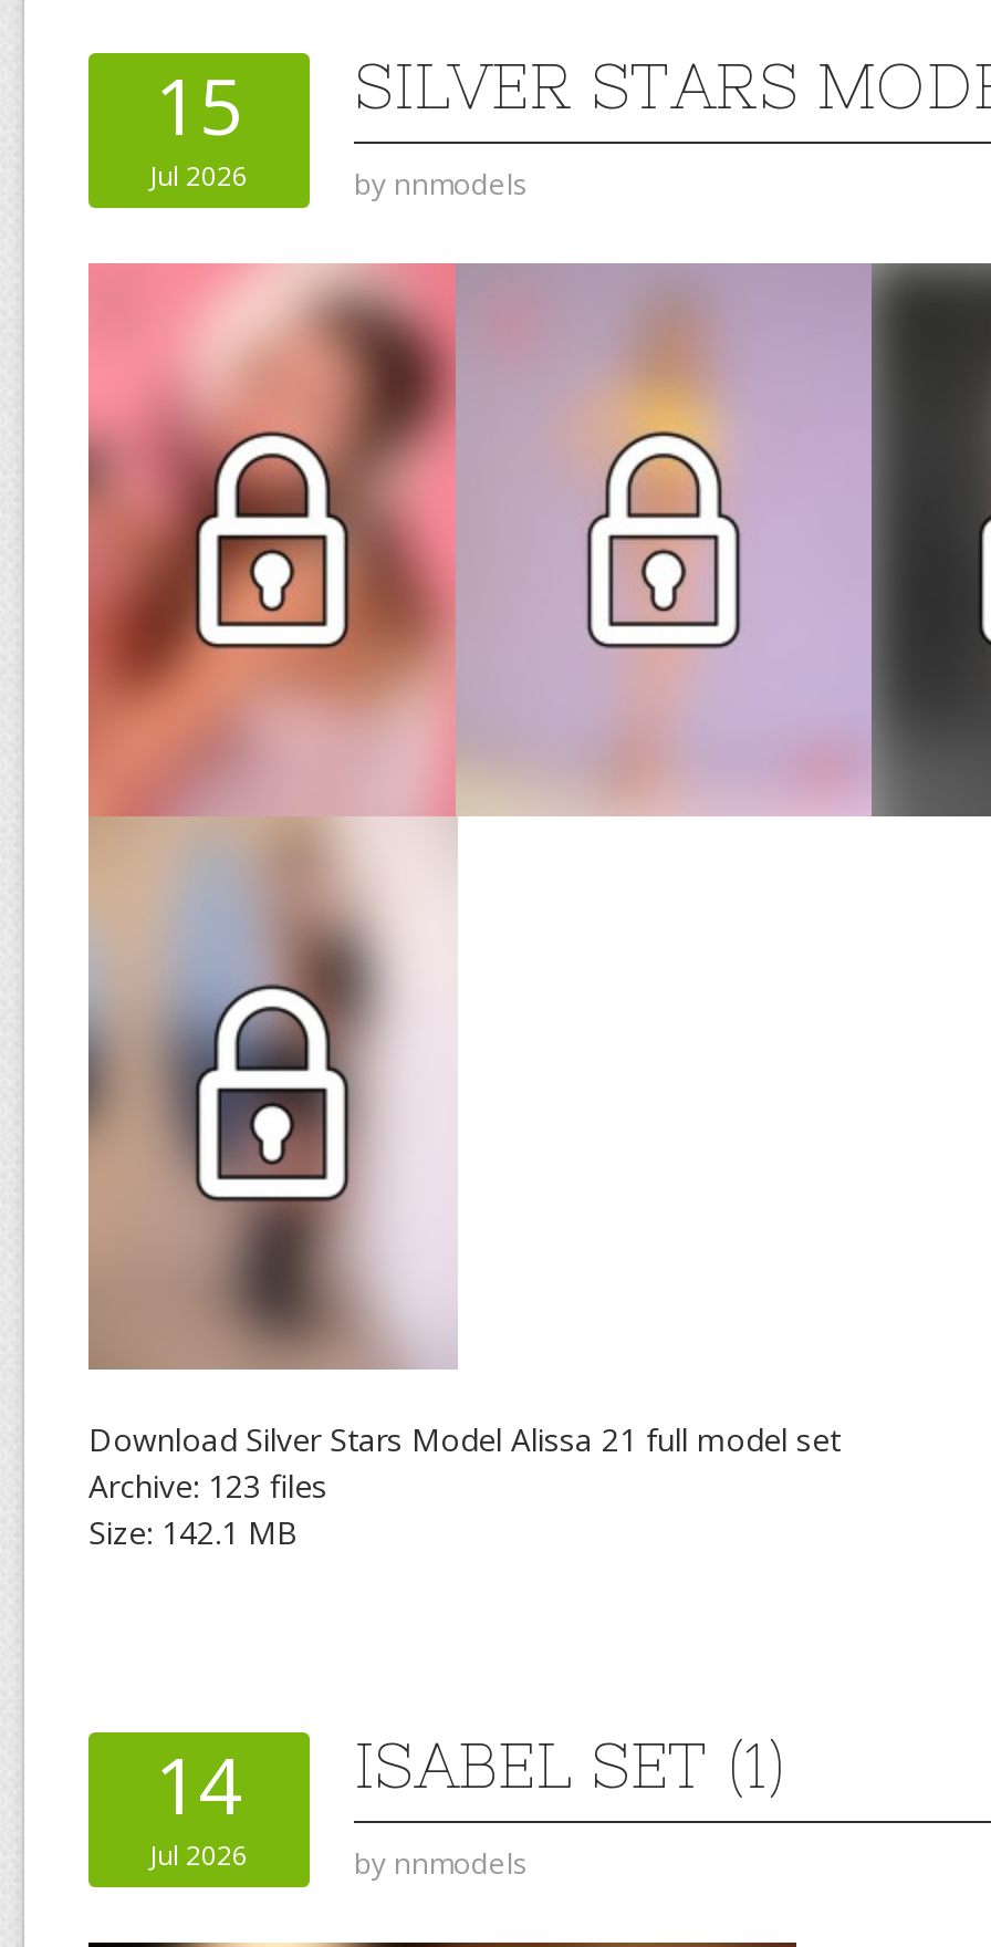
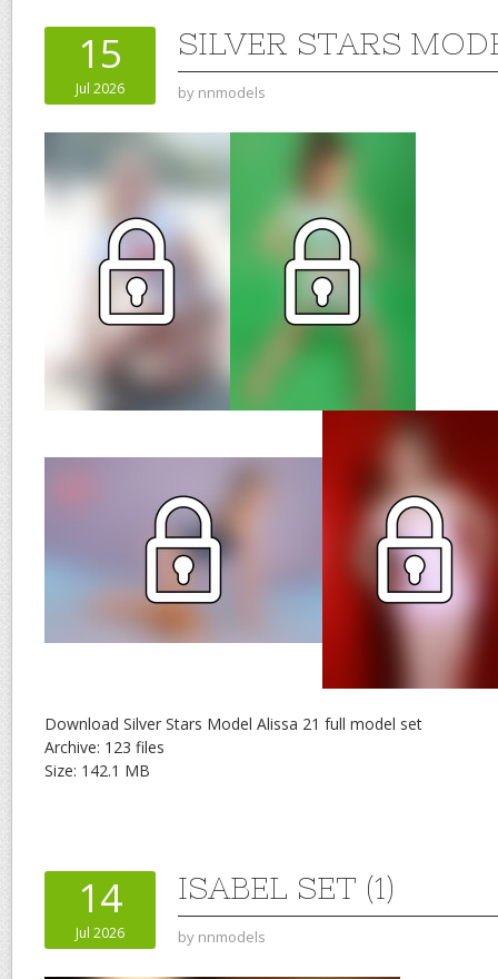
- [image]
+ [image]
